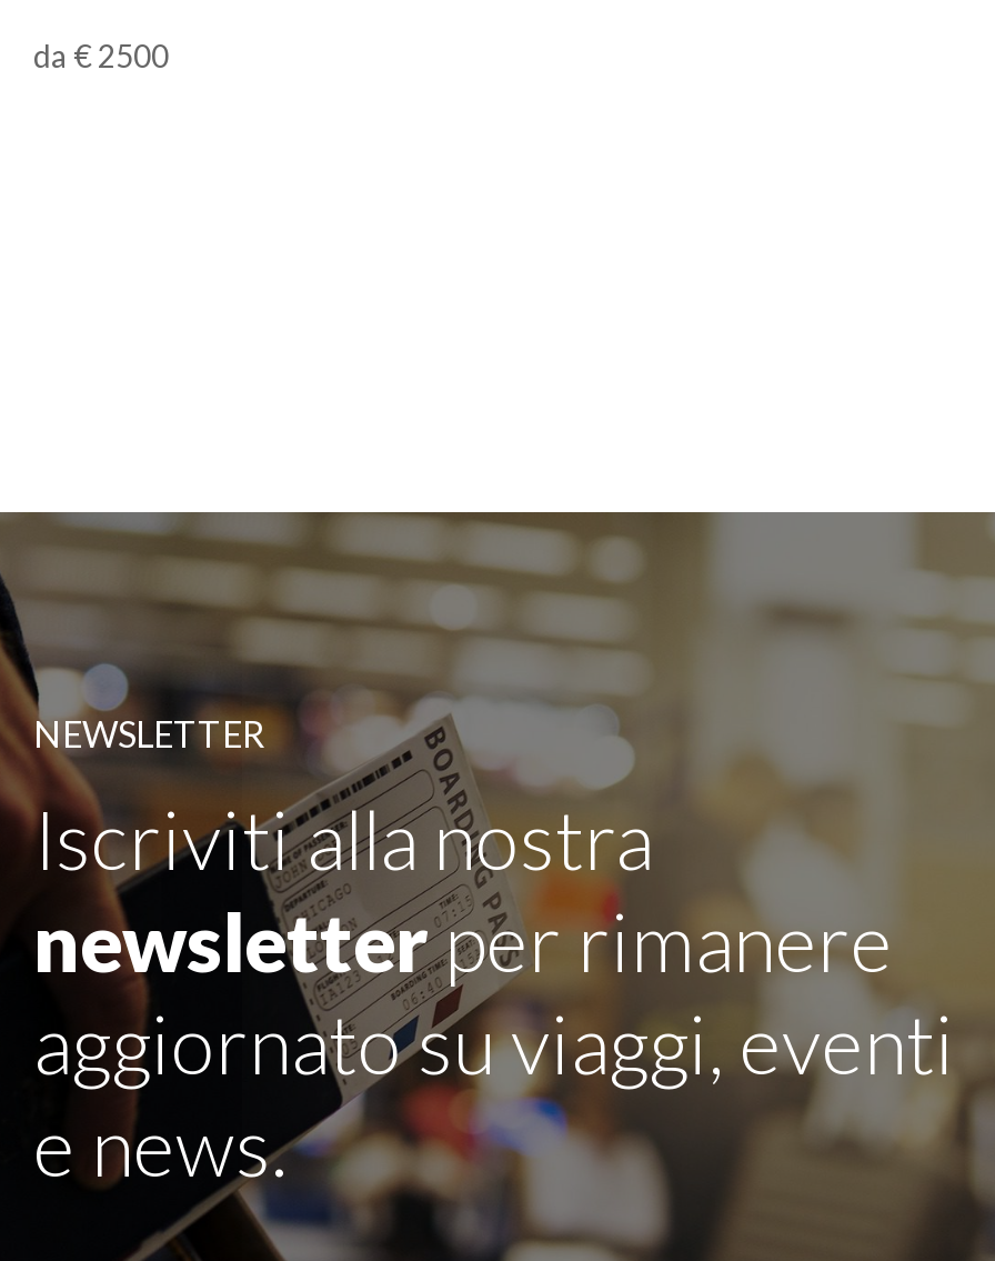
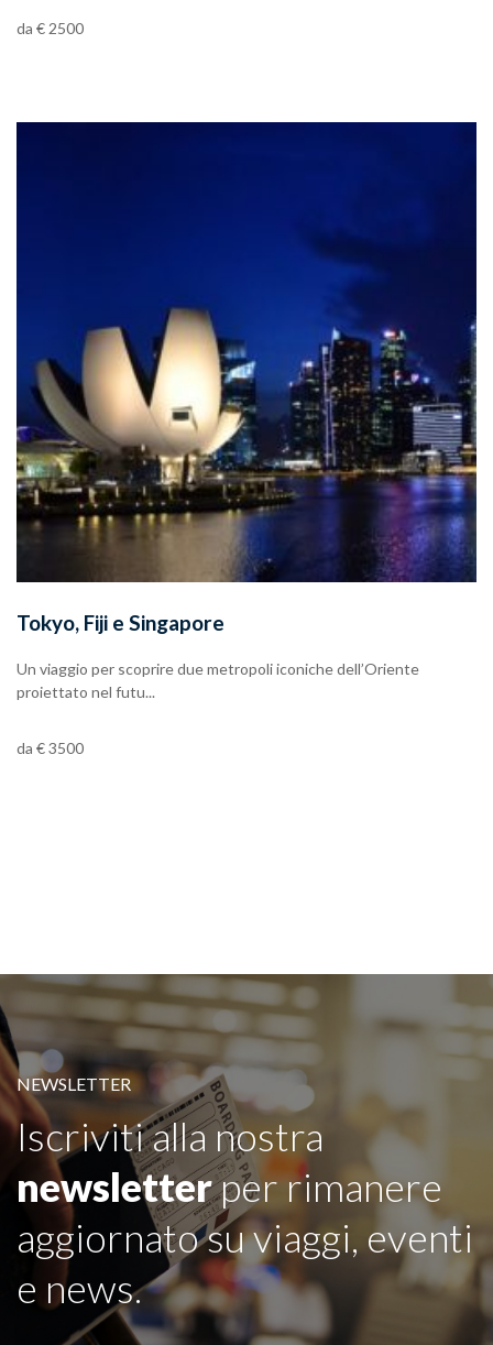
+ [image]
+ Tokyo, Fiji e Singapore
+ Un viaggio per scoprire due metropoli iconiche dell’Oriente
+ proiettato nel futu...
+ da € 3500
